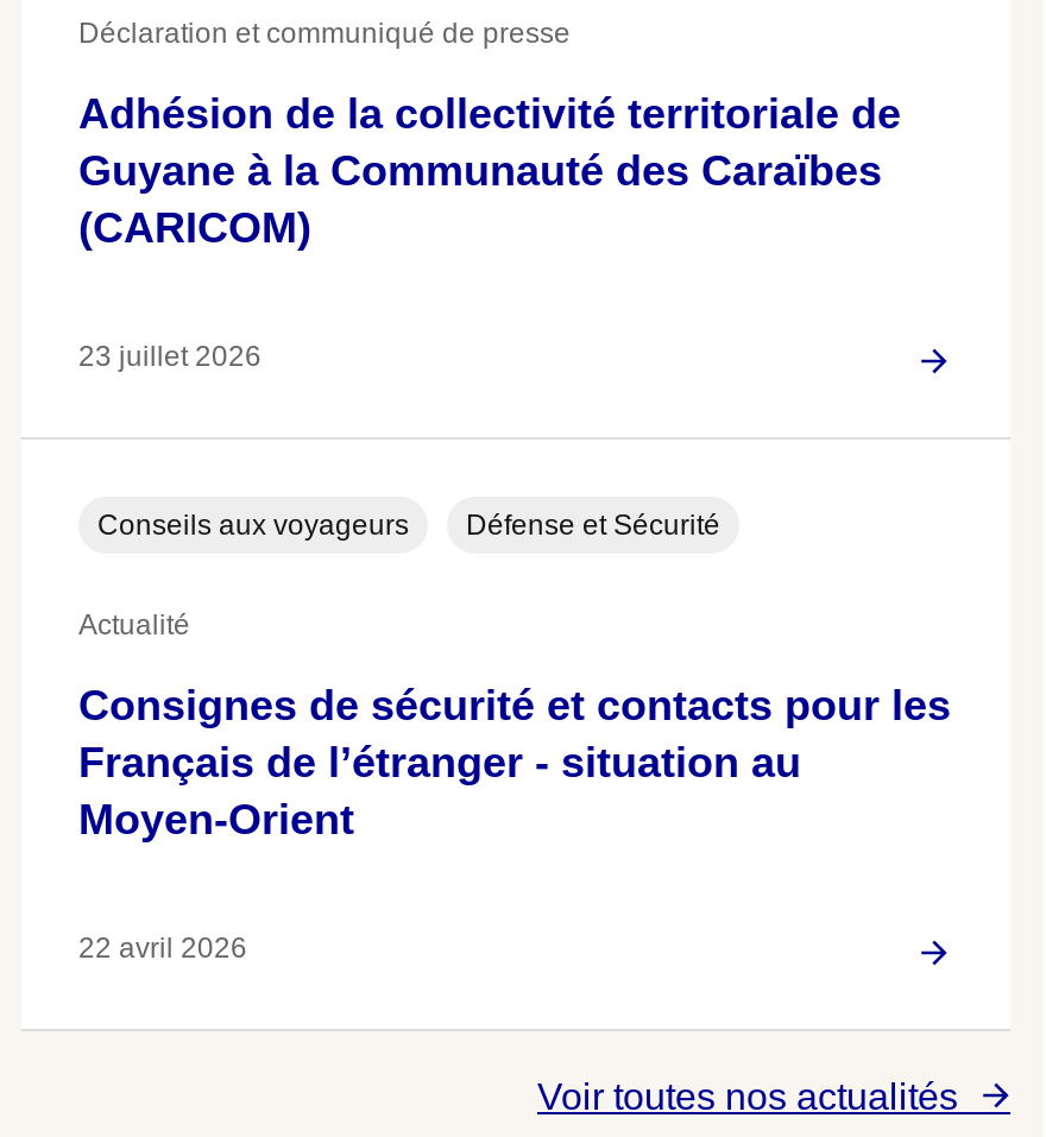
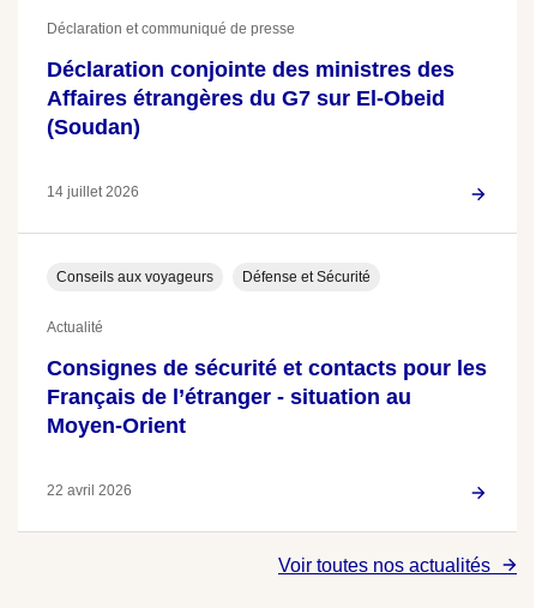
- Adhésion de la collectivité territoriale de
- Guyane à la Communauté des Caraïbes
- (CARICOM)
+ Déclaration conjointe des ministres des
+ Affaires étrangères du G7 sur El-Obeid
+ (Soudan)

- 23 juillet 2026
+ 14 juillet 2026
